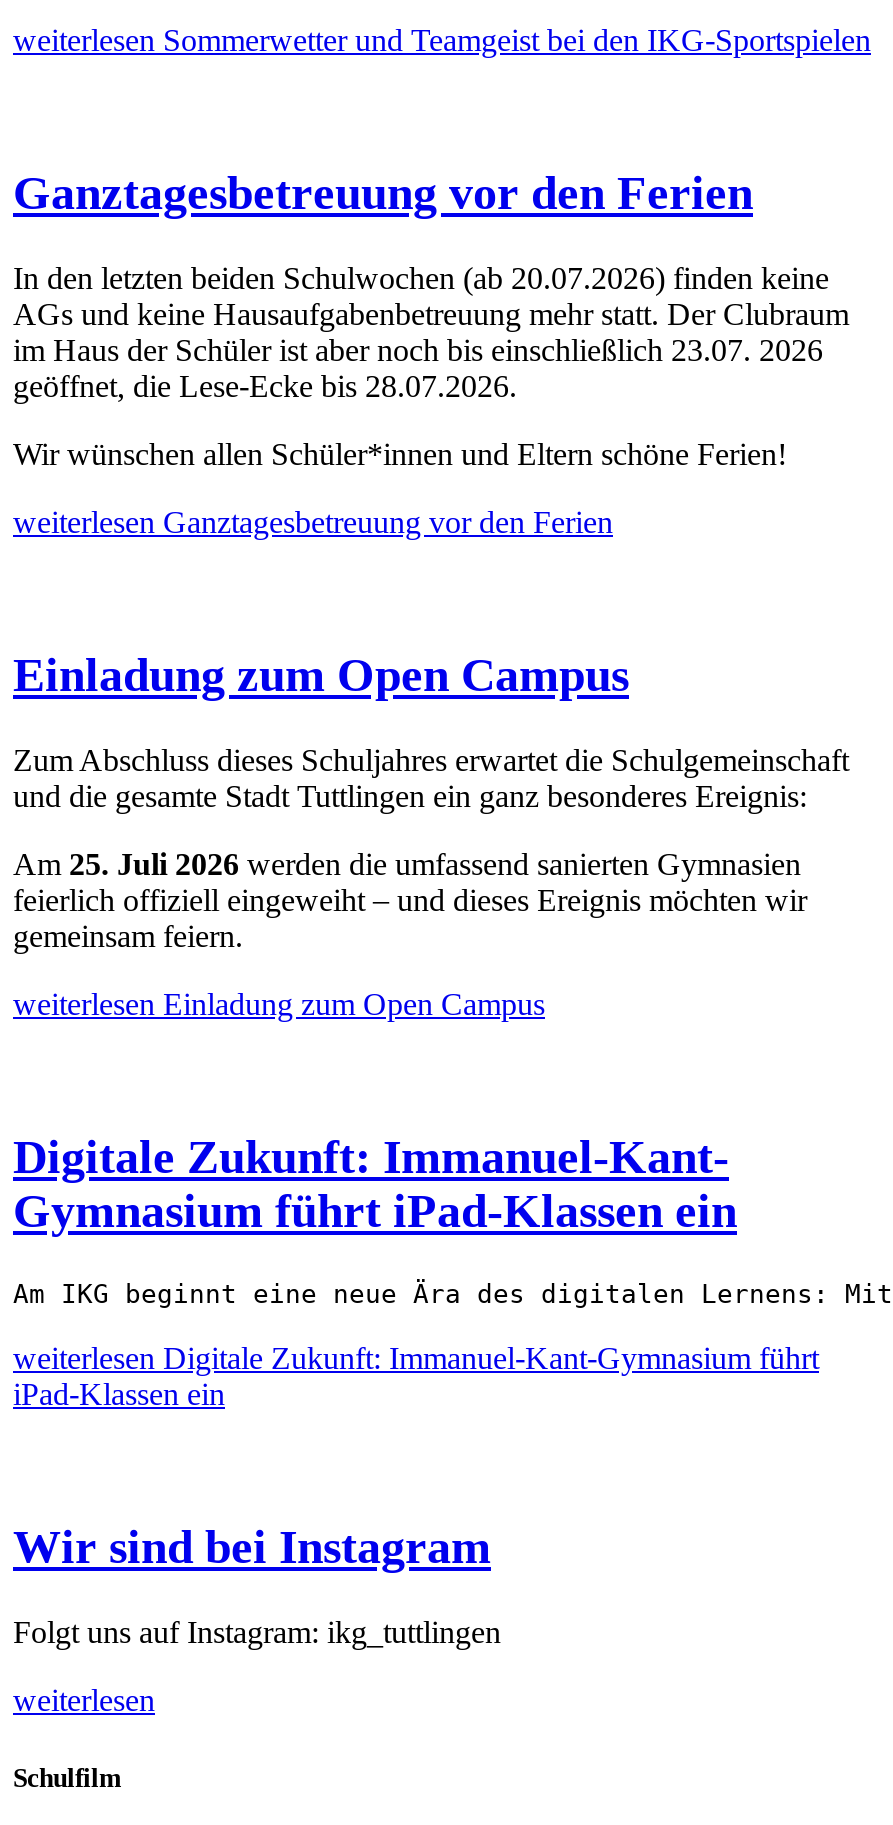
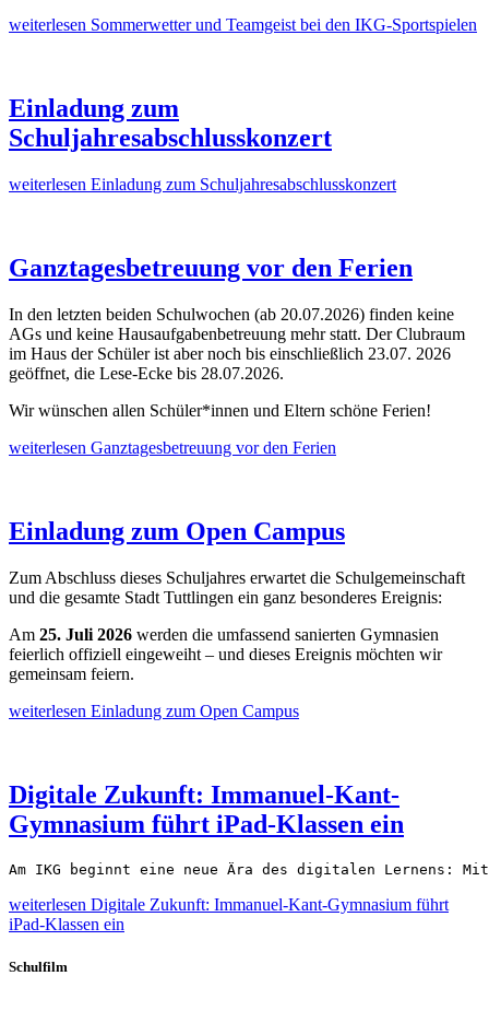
+ Einladung zum
+ Schuljahresabschlusskonzert
+ weiterlesen Einladung zum Schuljahresabschlusskonzert

moved down: Ganztagesbetreuung vor den Ferien | In den letzten beiden Schulwochen (ab 20.07.2026) finden keine | AGs und keine Hausaufgabenbetreuung mehr statt. Der Clubraum | ... | weiterlesen Digitale Zukunft: Immanuel-Kant-Gymnasium führt | iPad-Klassen ein

- Wir sind bei Instagram
- Folgt uns auf Instagram: ikg_tuttlingen
- weiterlesen
